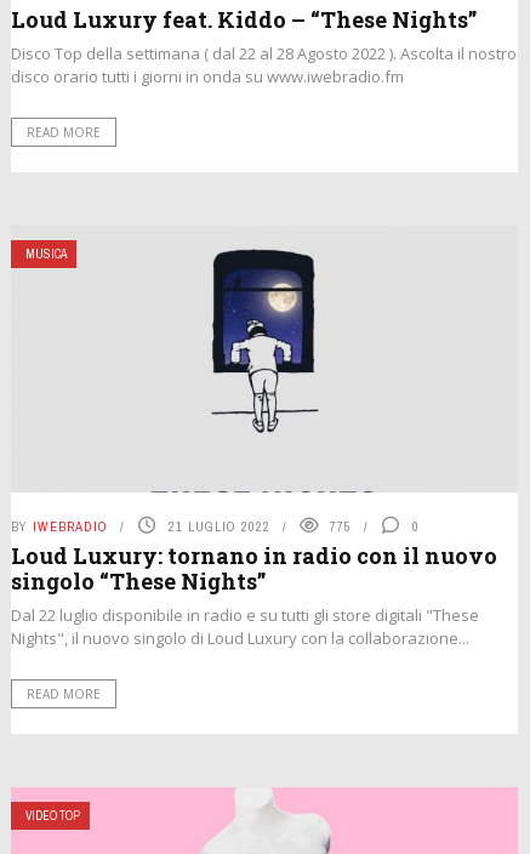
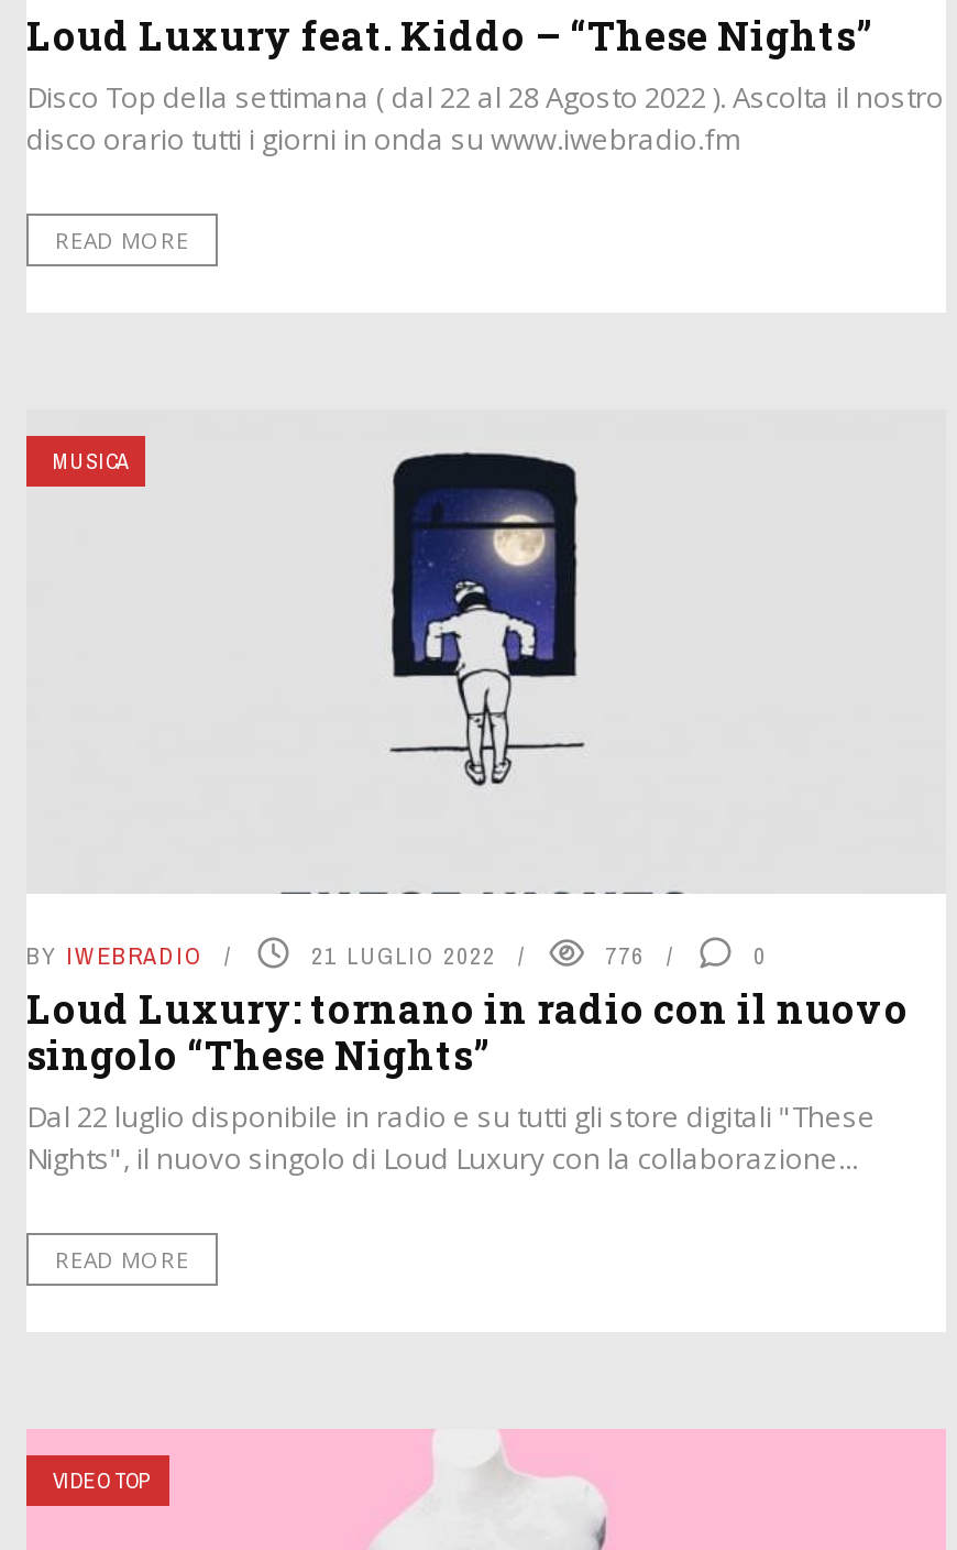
- 775
+ 776
